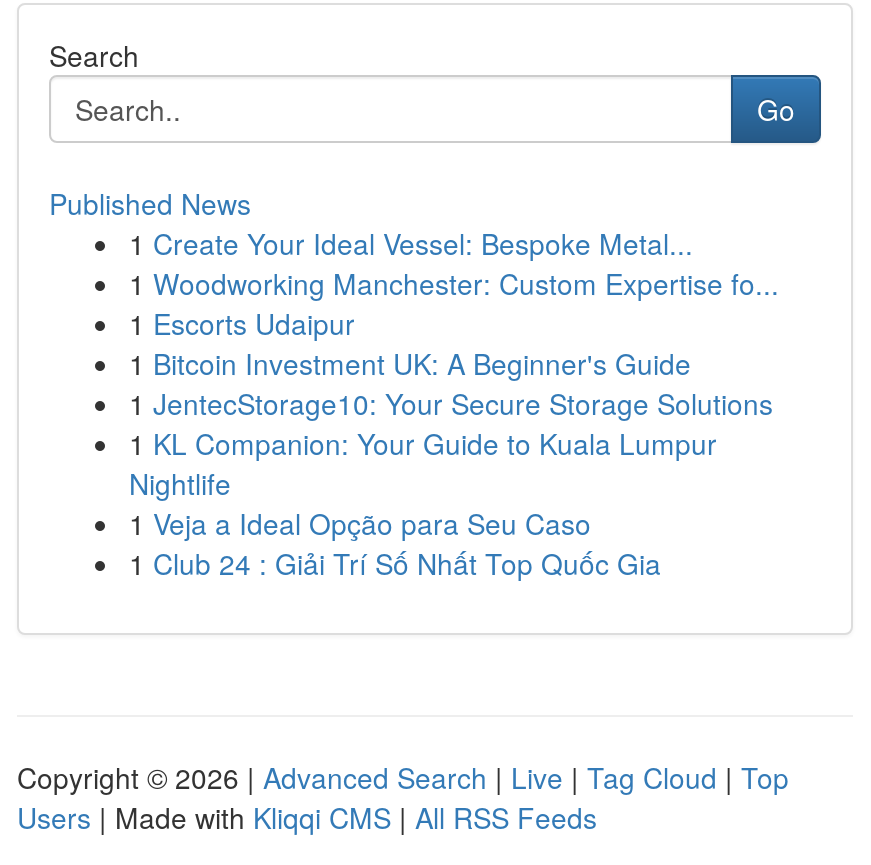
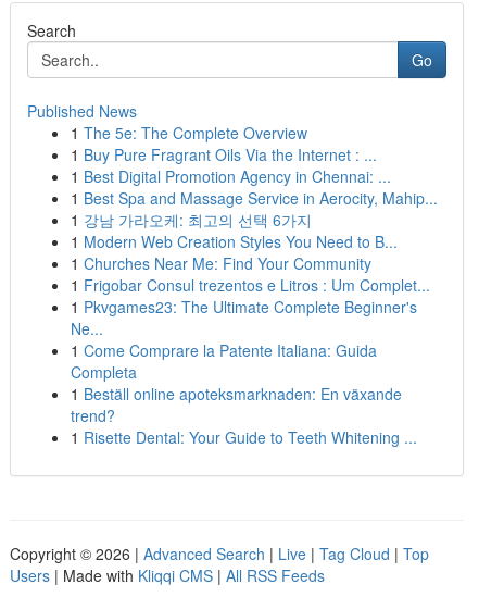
- 1 Create Your Ideal Vessel: Bespoke Metal...
- 1 Woodworking Manchester: Custom Expertise fo...
- 1 Escorts Udaipur
- 1 Bitcoin Investment UK: A Beginner's Guide
- 1 JentecStorage10: Your Secure Storage Solutions
- 1 KL Companion: Your Guide to Kuala Lumpur
- Nightlife
- 1 Veja a Ideal Opção para Seu Caso
- 1 Club 24 : Giải Trí Số Nhất Top Quốc Gia
+ 1 The 5e: The Complete Overview
+ 1 Buy Pure Fragrant Oils Via the Internet : ...
+ 1 Best Digital Promotion Agency in Chennai: ...
+ 1 Best Spa and Massage Service in Aerocity, Mahip...
+ 1 강남 가라오케: 최고의 선택 6가지
+ 1 Modern Web Creation Styles You Need to B...
+ 1 Churches Near Me: Find Your Community
+ 1 Frigobar Consul trezentos e Litros : Um Complet...
+ 1 Pkvgames23: The Ultimate Complete Beginner's
+ Ne...
+ 1 Come Comprare la Patente Italiana: Guida
+ Completa
+ 1 Beställ online apoteksmarknaden: En växande
+ trend?
+ 1 Risette Dental: Your Guide to Teeth Whitening ...
